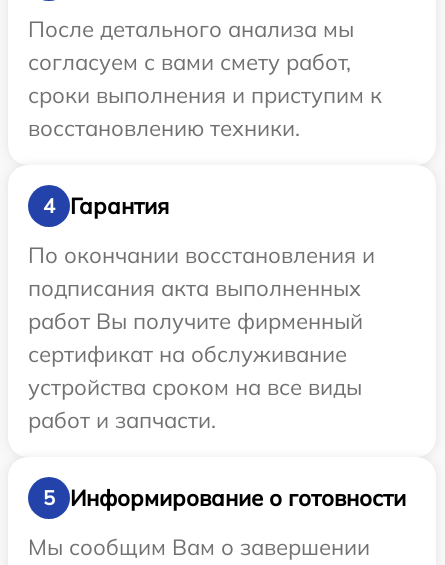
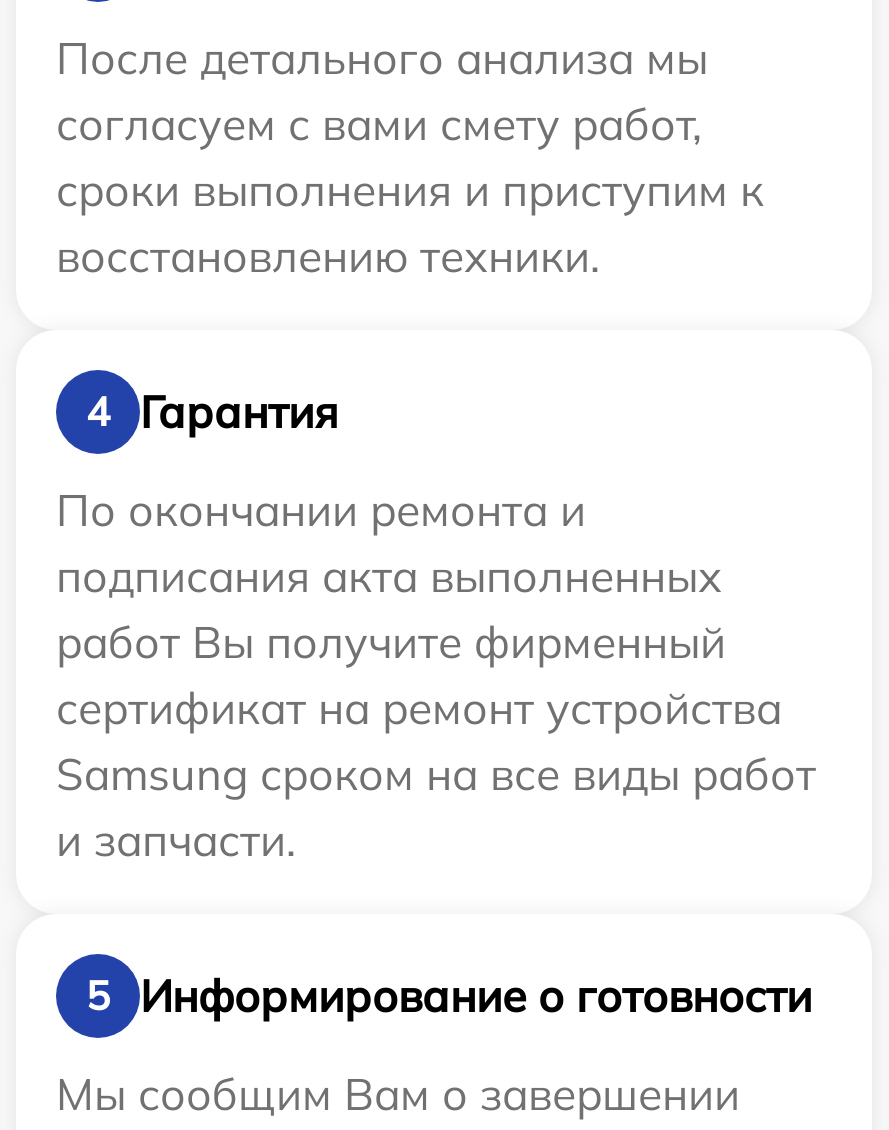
- По окончании восстановления и
+ По окончании ремонта и

- сертификат на обслуживание
- устройства сроком на все виды
- работ и запчасти.
+ сертификат на ремонт устройства
+ Samsung сроком на все виды работ
+ и запчасти.
